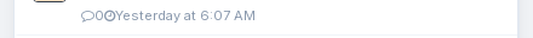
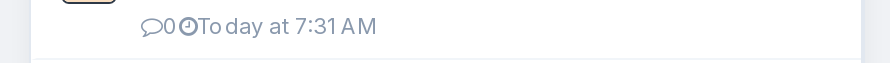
- Yesterday at 6:07 AM
+ Today at 7:31 AM
